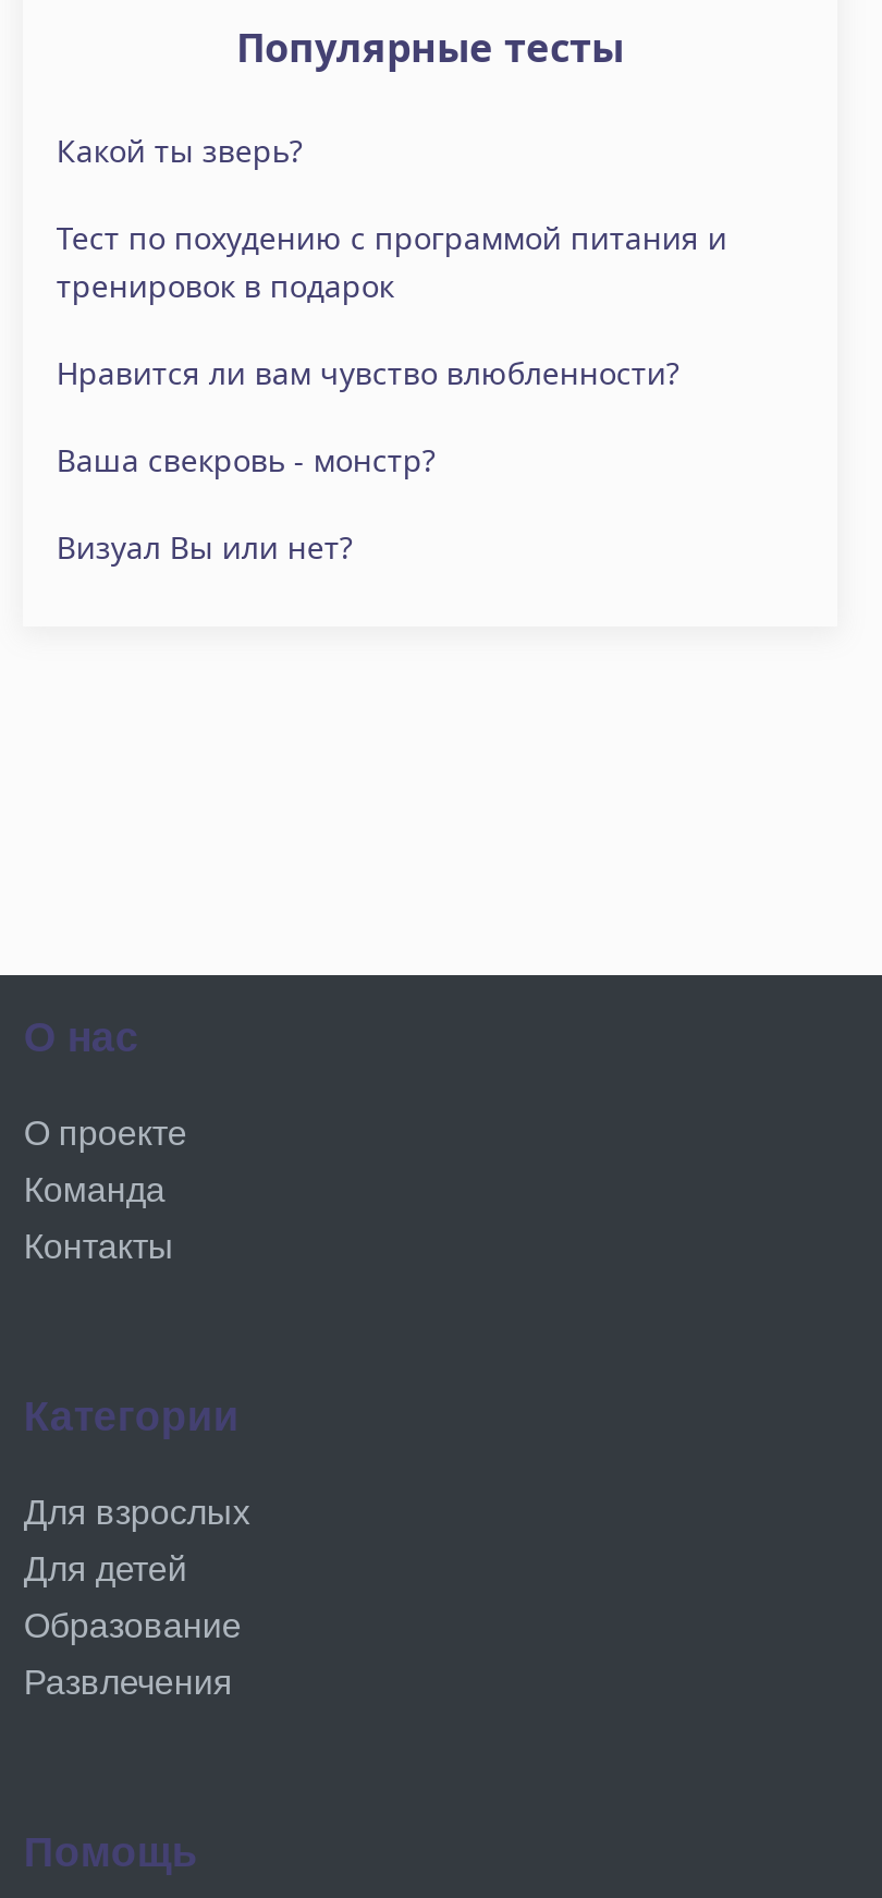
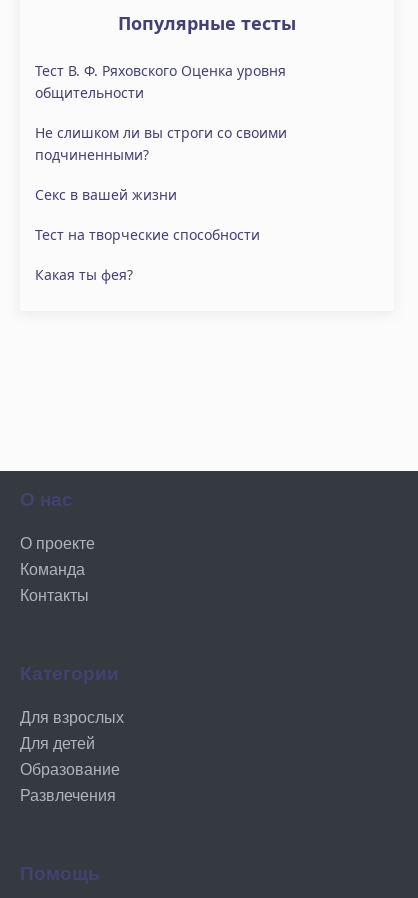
- Какой ты зверь?
+ Тест В. Ф. Ряховского Оценка уровня
+ общительности

- Тест по похудению с программой питания и
- тренировок в подарок
+ Не слишком ли вы строги со своими
+ подчиненными?

- Нравится ли вам чувство влюбленности?
+ Секс в вашей жизни

- Ваша свекровь - монстр?
+ Тест на творческие способности

- Визуал Вы или нет?
+ Какая ты фея?
